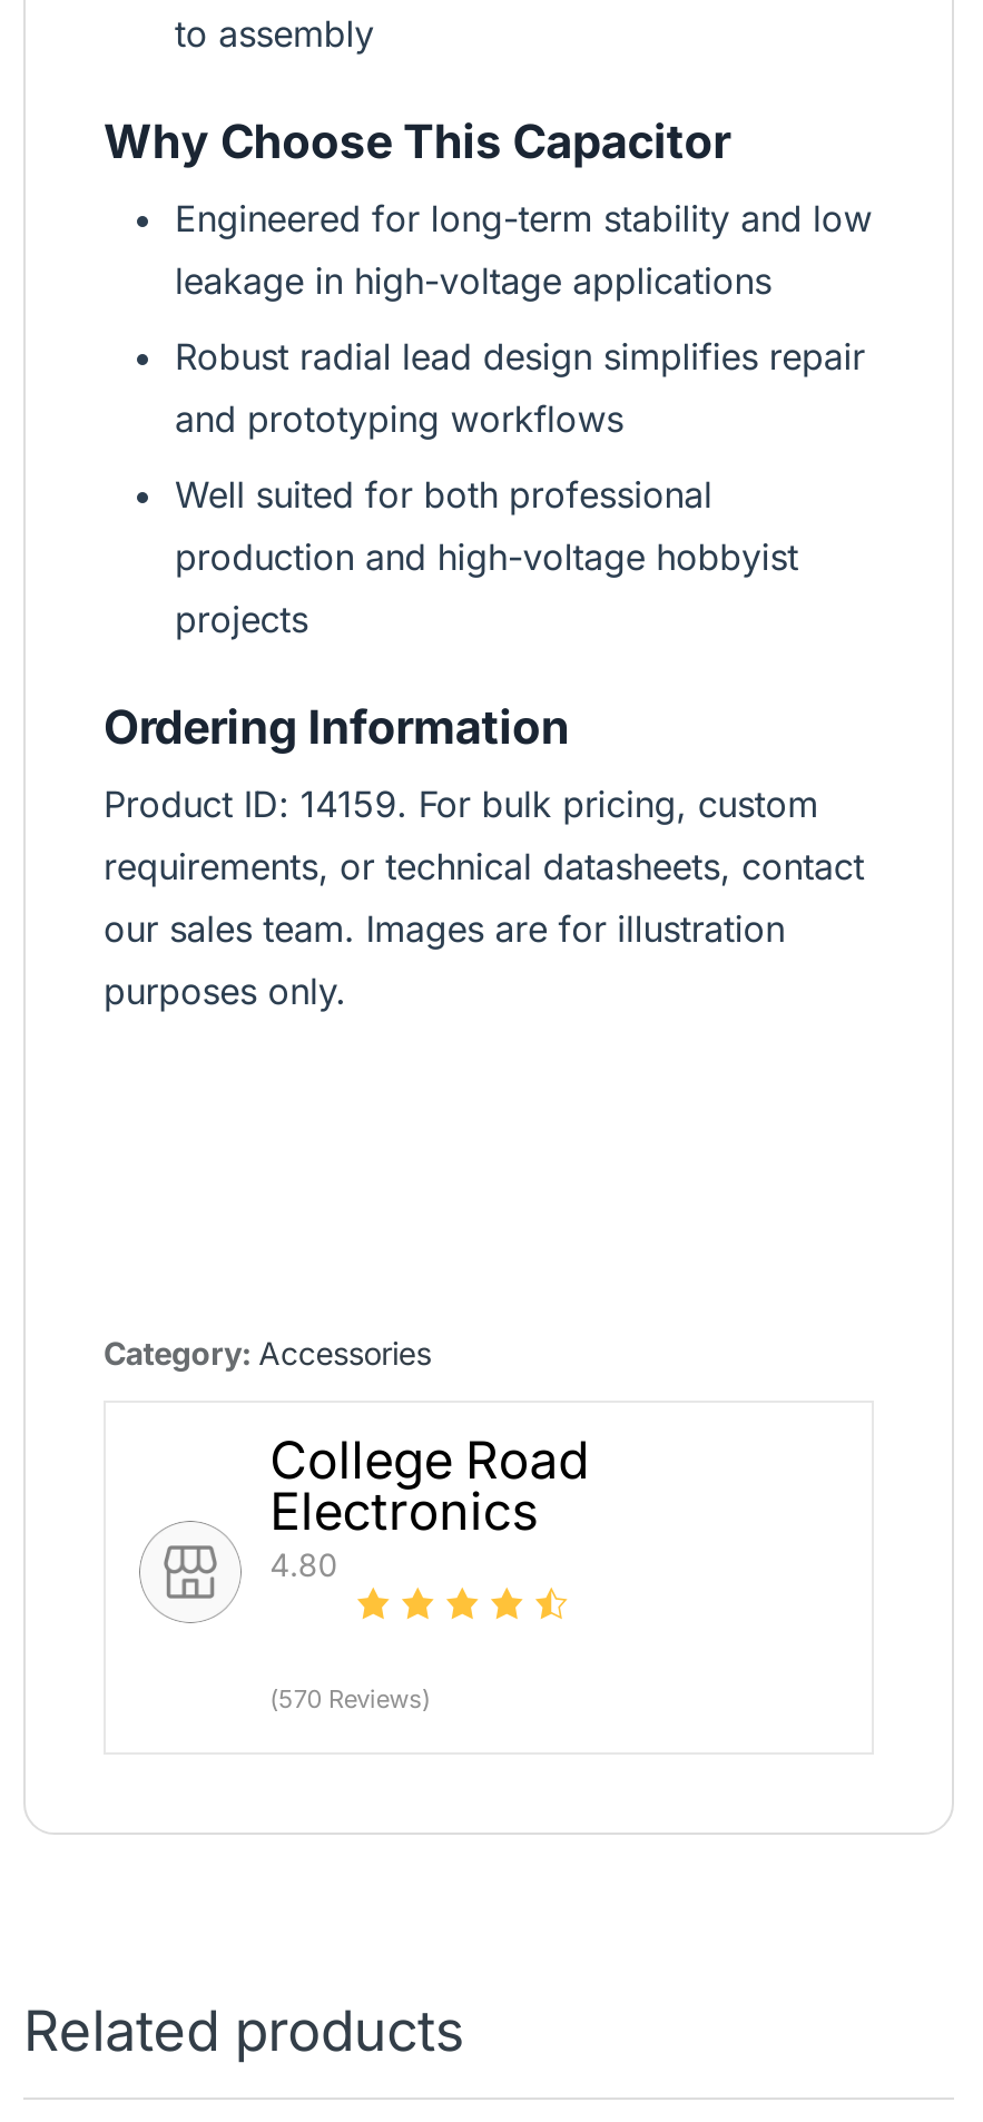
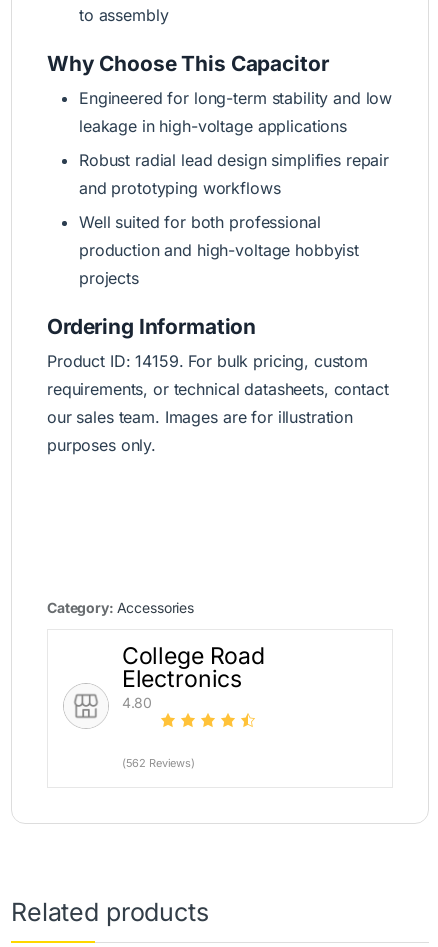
- (570 Reviews)
+ (562 Reviews)
